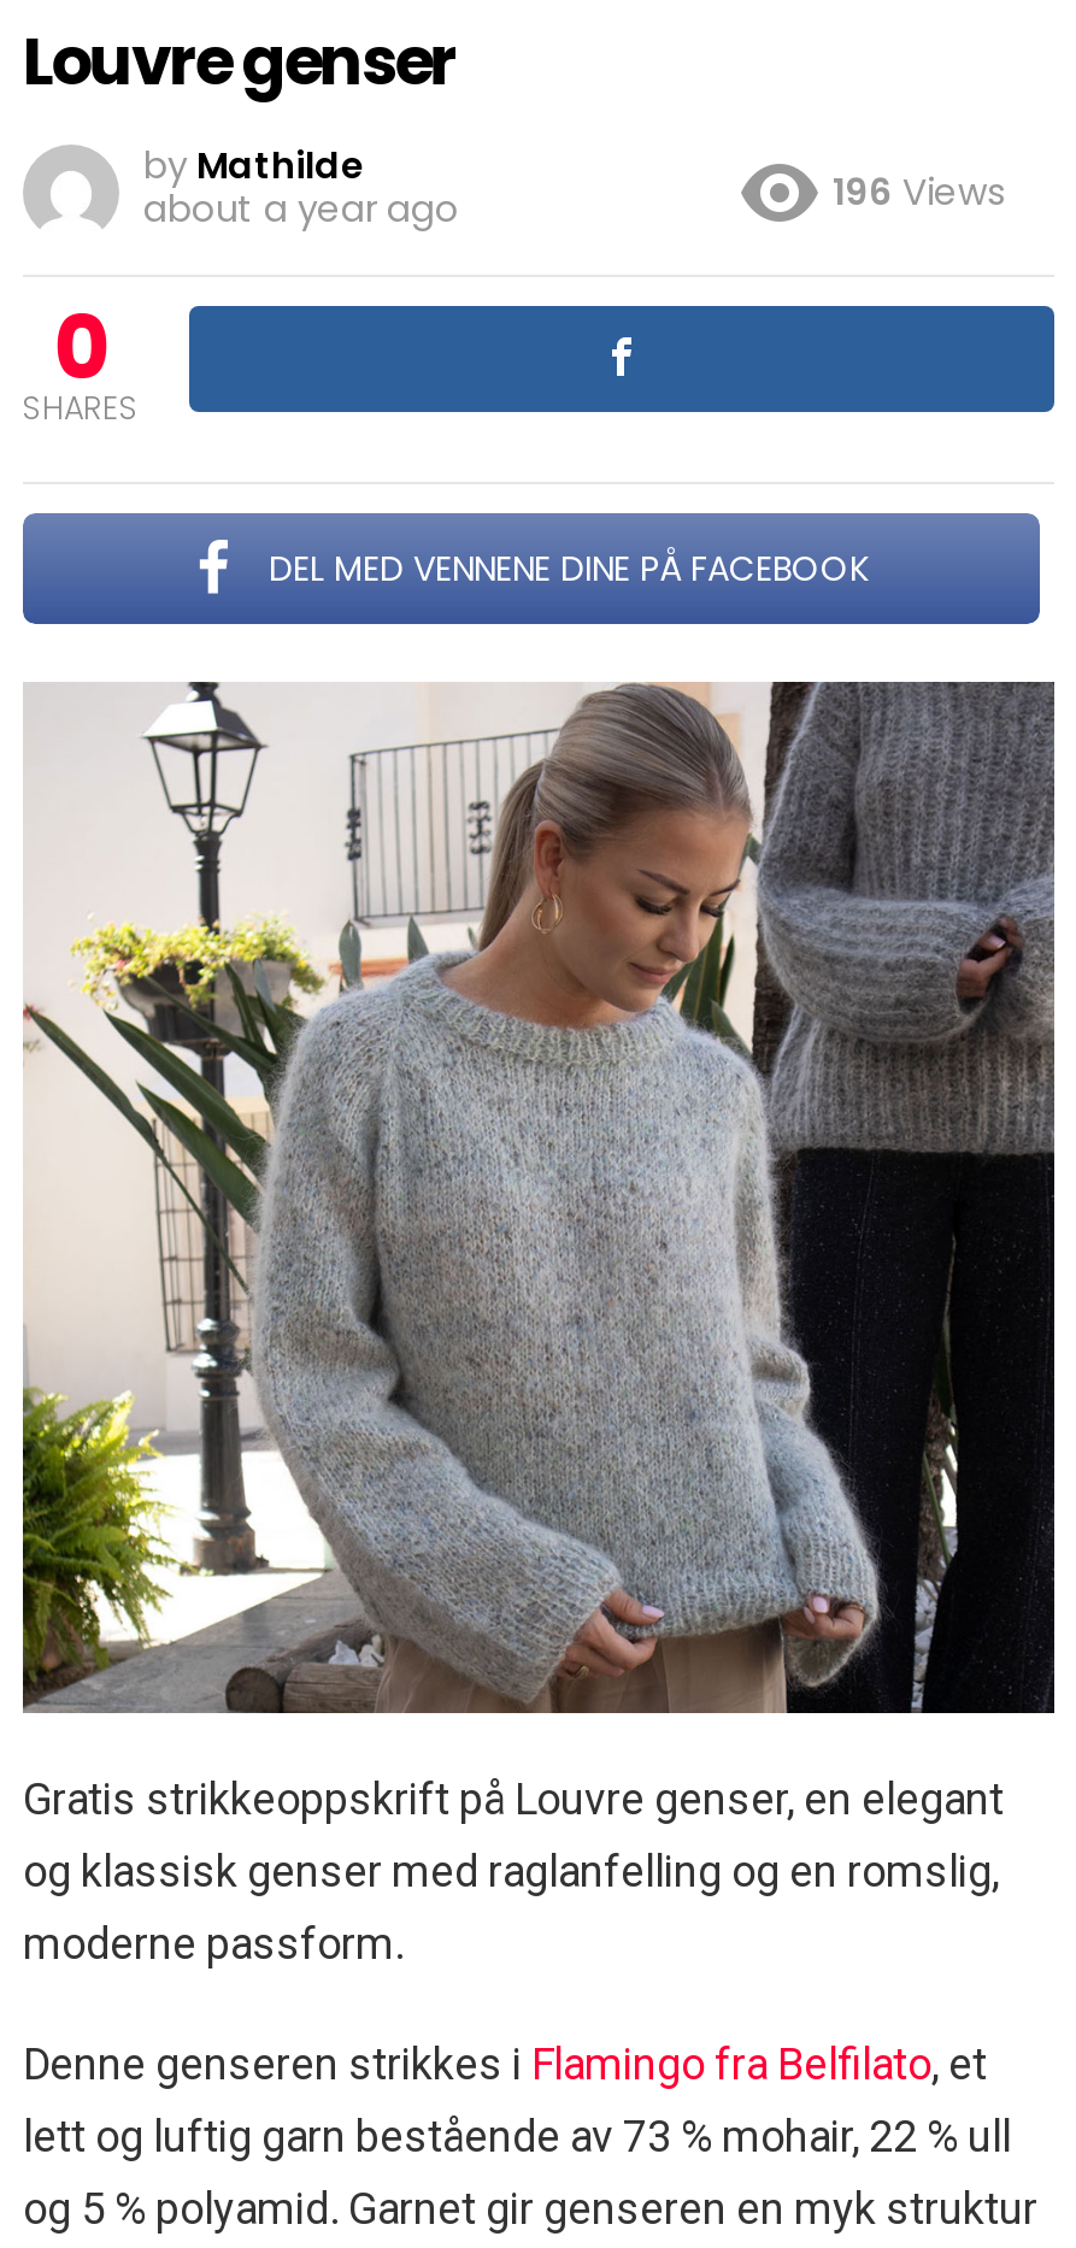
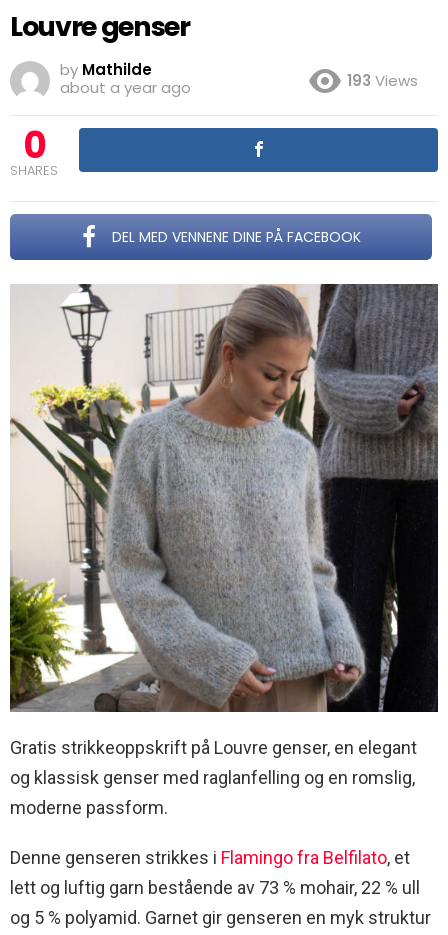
- 196 Views
+ 193 Views
